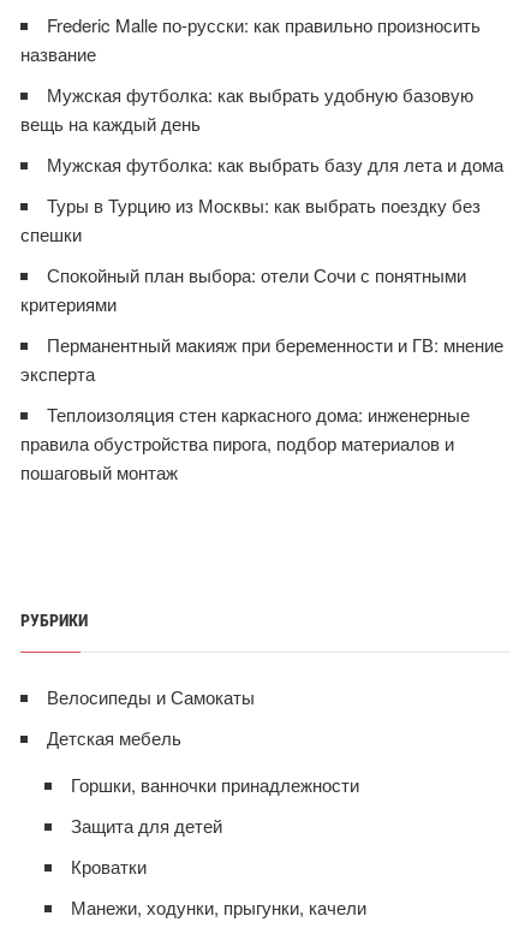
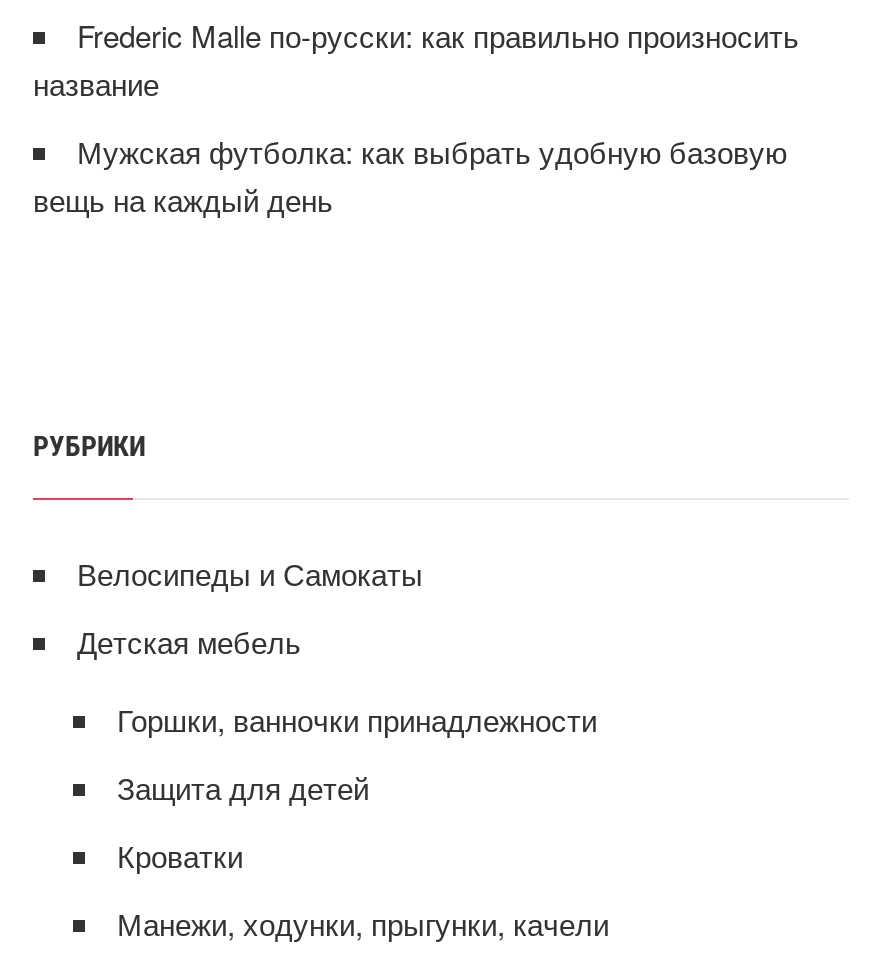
- Мужская футболка: как выбрать базу для лета и дома
- Туры в Турцию из Москвы: как выбрать поездку без
- спешки
- Спокойный план выбора: отели Сочи с понятными
- критериями
- Перманентный макияж при беременности и ГВ: мнение
- эксперта
- Теплоизоляция стен каркасного дома: инженерные
- правила обустройства пирога, подбор материалов и
- пошаговый монтаж
